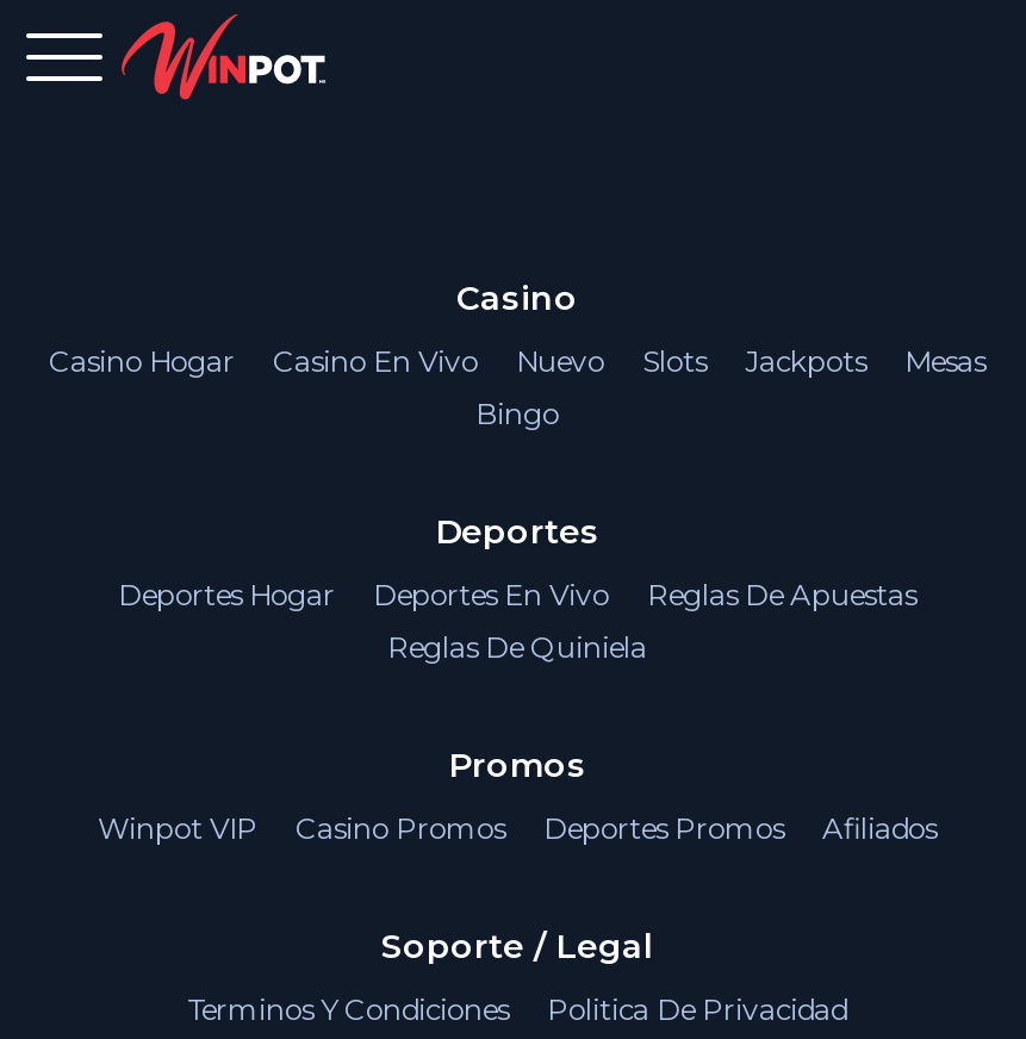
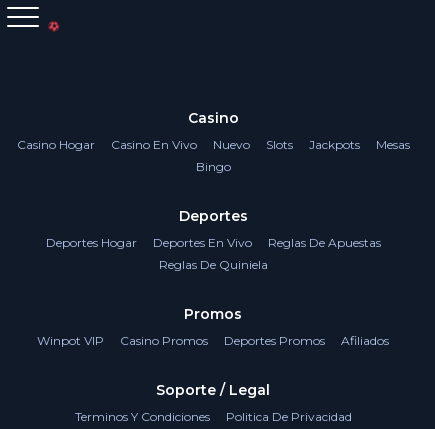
- [image]
